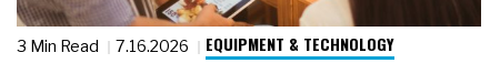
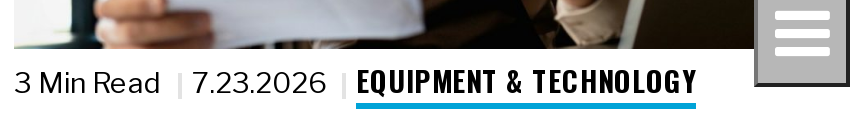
- 3 Min Read 7.16.2026 EQUIPMENT & TECHNOLOGY
+ 3 Min Read 7.23.2026 EQUIPMENT & TECHNOLOGY
